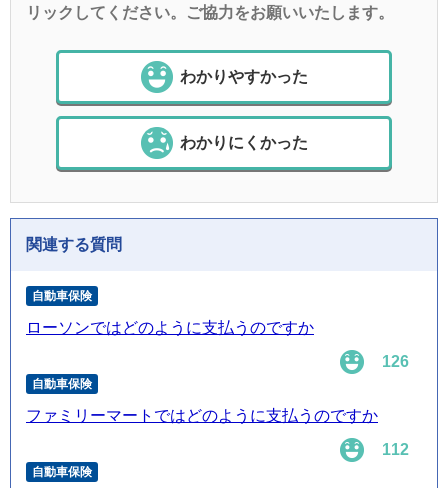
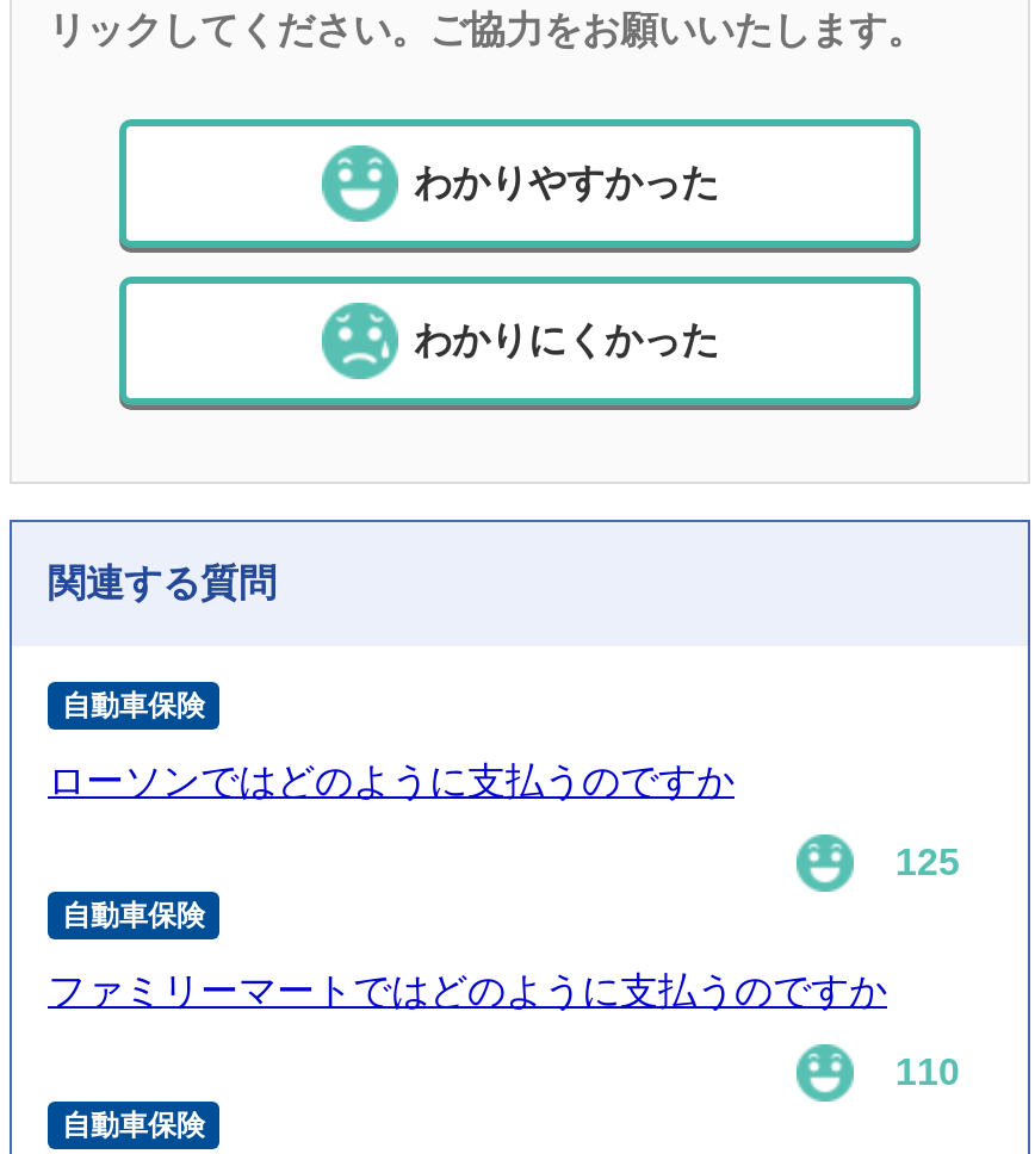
- 126
+ 125

- 112
+ 110
